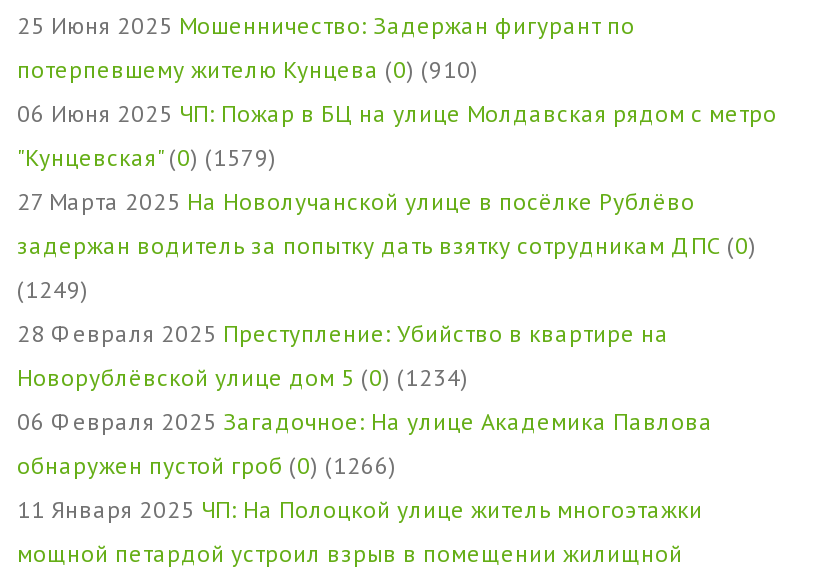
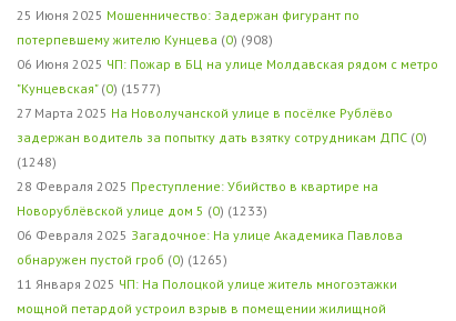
- потерпевшему жителю Кунцева (0) (910)
+ потерпевшему жителю Кунцева (0) (908)

- "Кунцевская" (0) (1579)
+ "Кунцевская" (0) (1577)

- (1249)
+ (1248)

- Новорублёвской улице дом 5 (0) (1234)
+ Новорублёвской улице дом 5 (0) (1233)

- обнаружен пустой гроб (0) (1266)
+ обнаружен пустой гроб (0) (1265)
